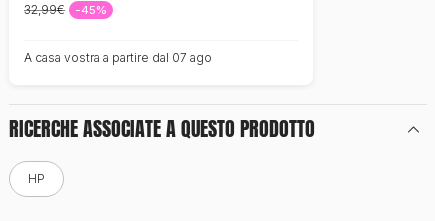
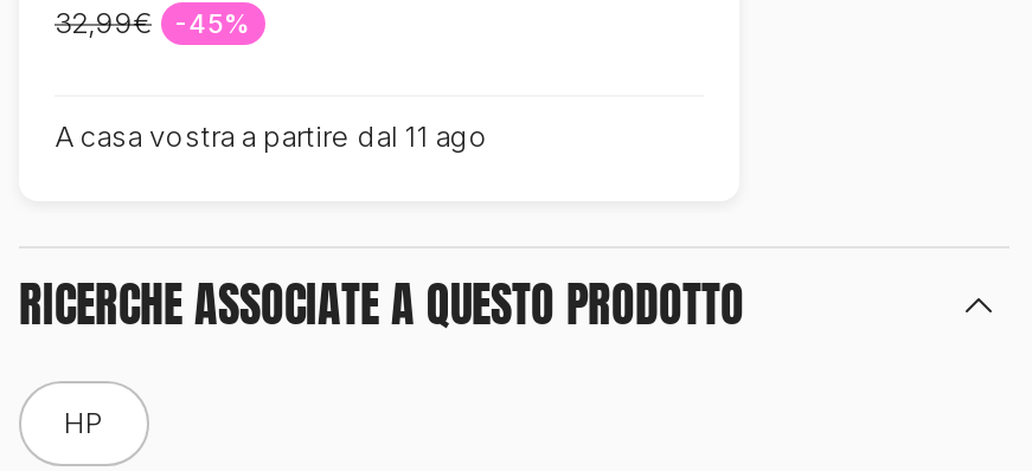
- A casa vostra a partire dal 07 ago
+ A casa vostra a partire dal 11 ago
